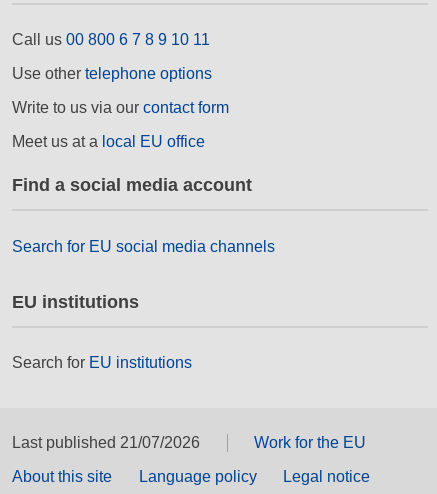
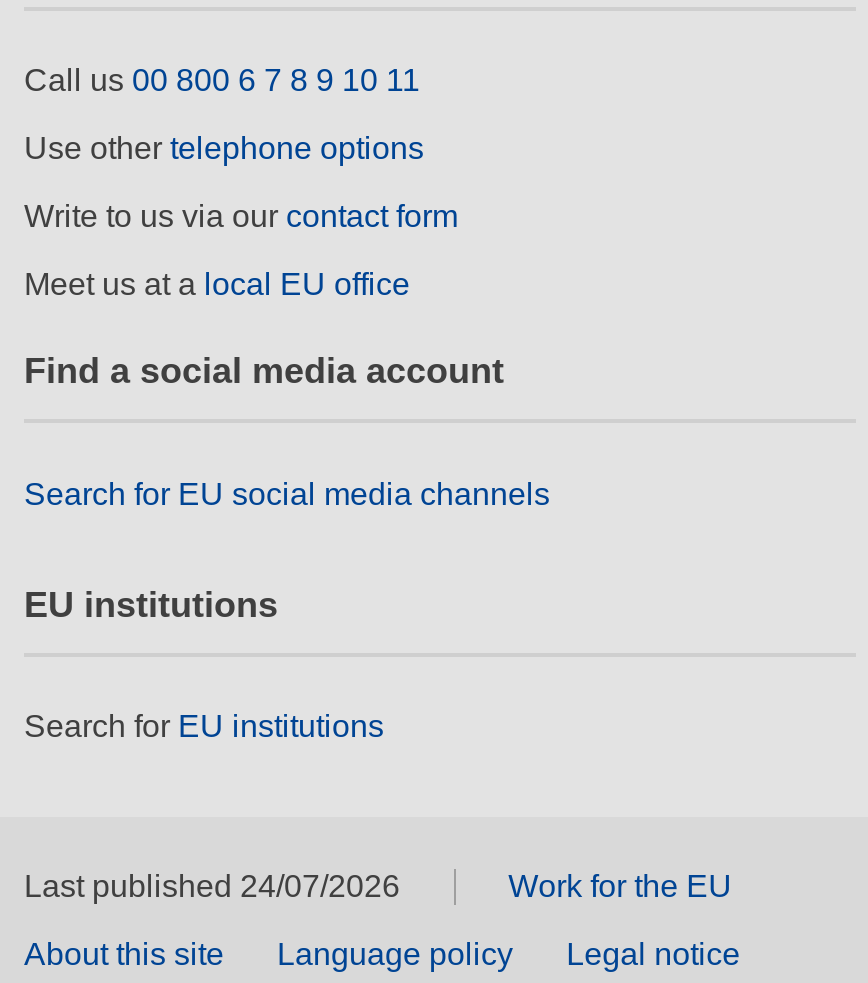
- Last published 21/07/2026
+ Last published 24/07/2026
